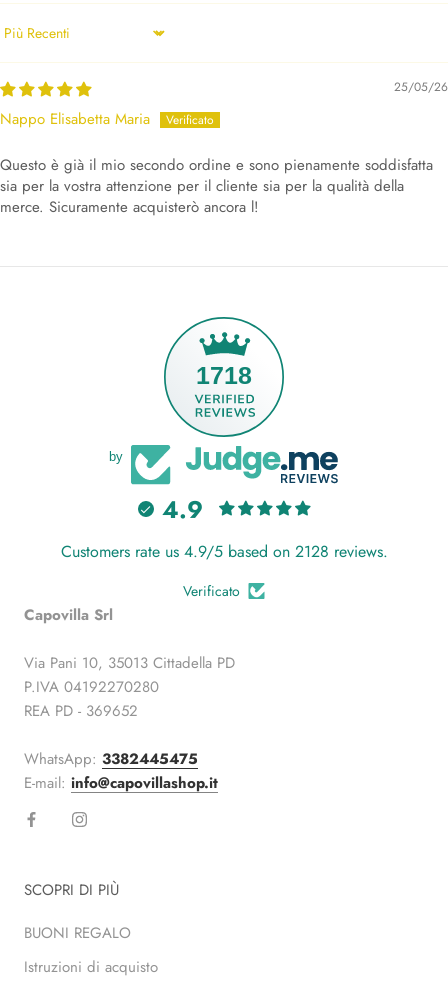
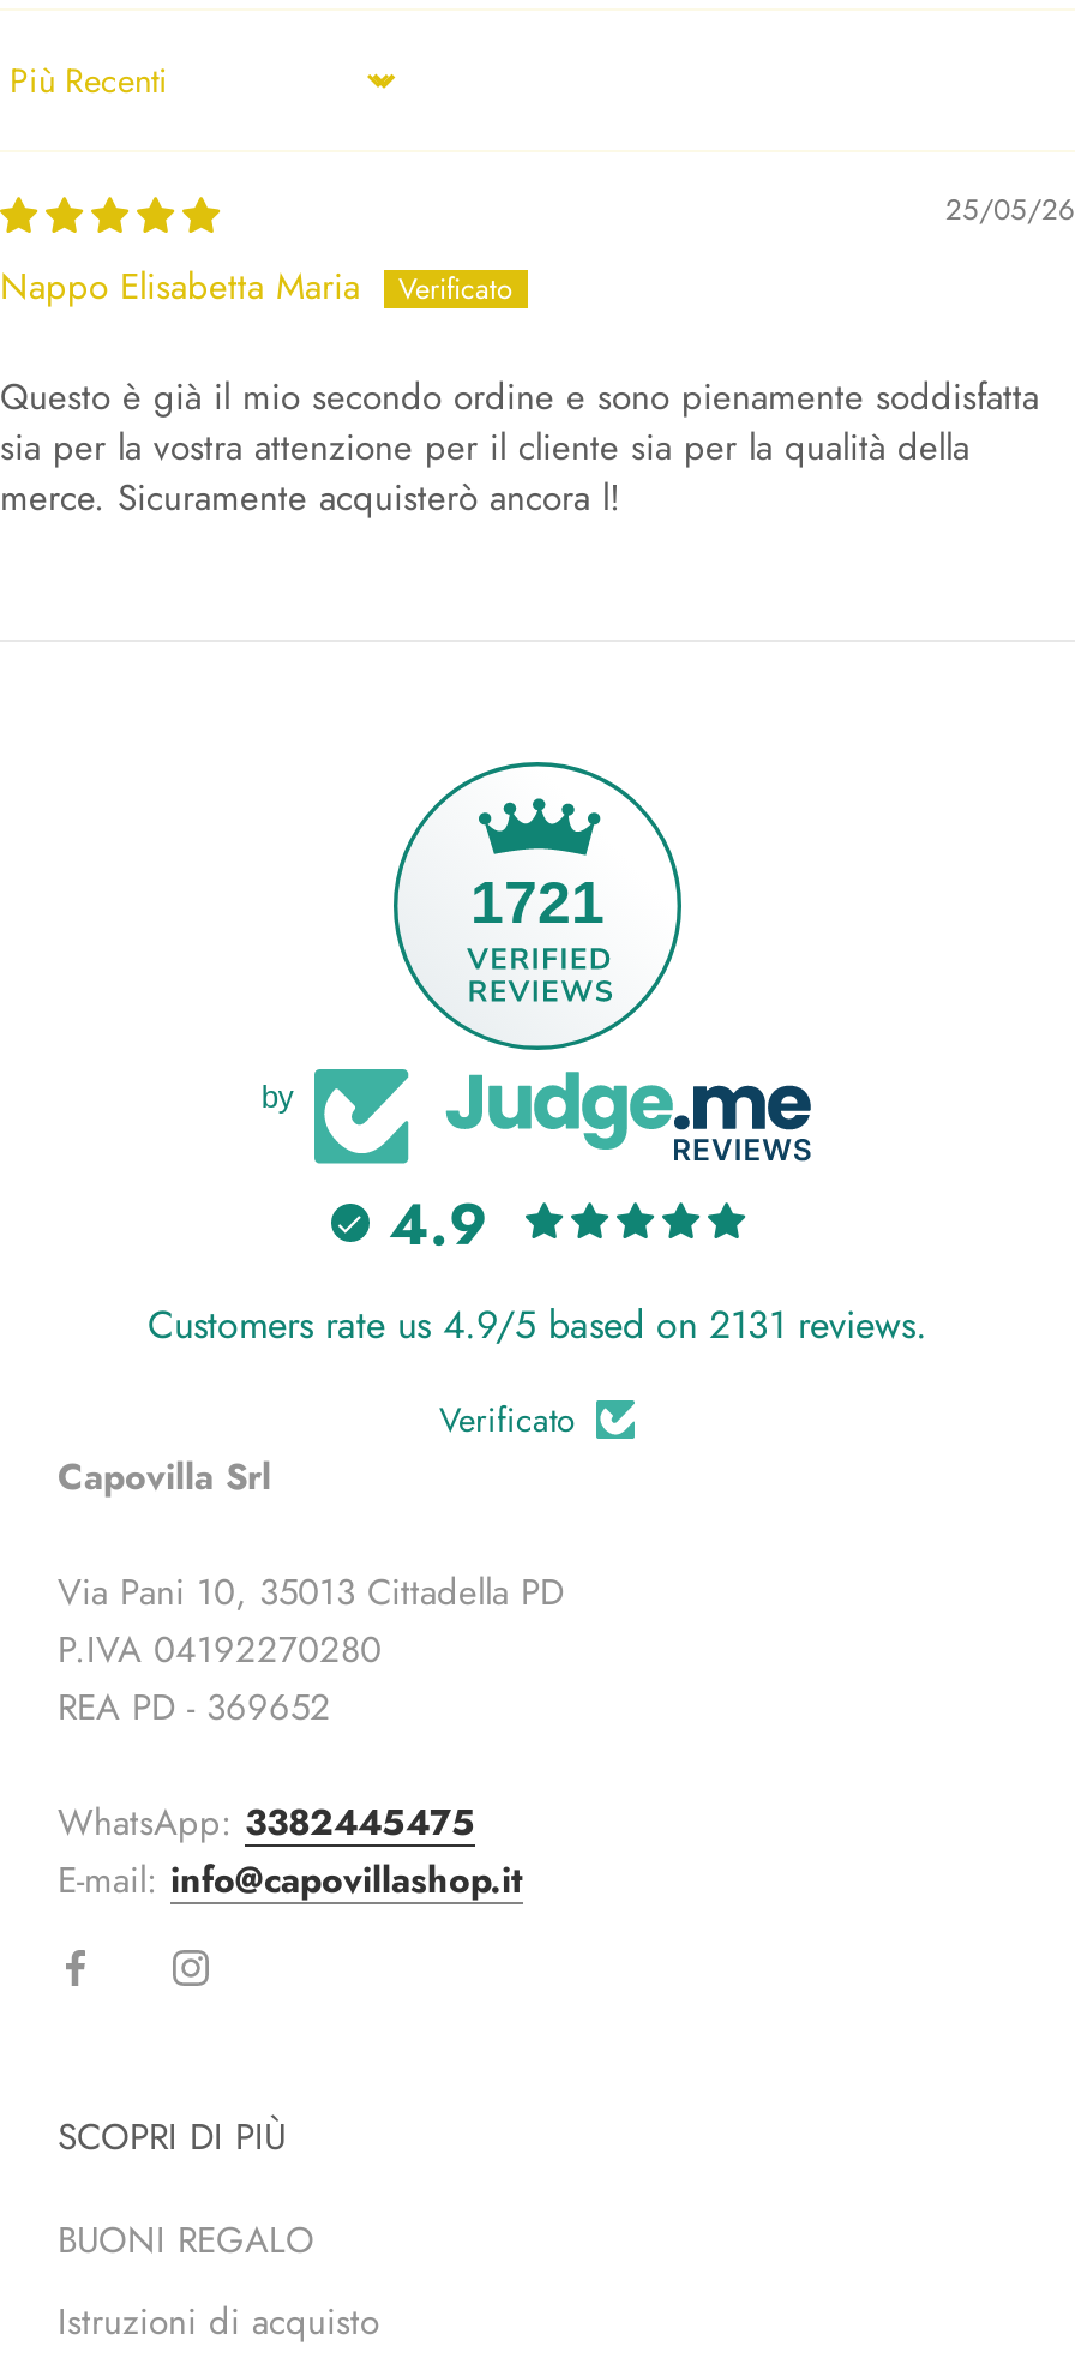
- 1718
+ 1721

- Customers rate us 4.9/5 based on 2128 reviews.
+ Customers rate us 4.9/5 based on 2131 reviews.
